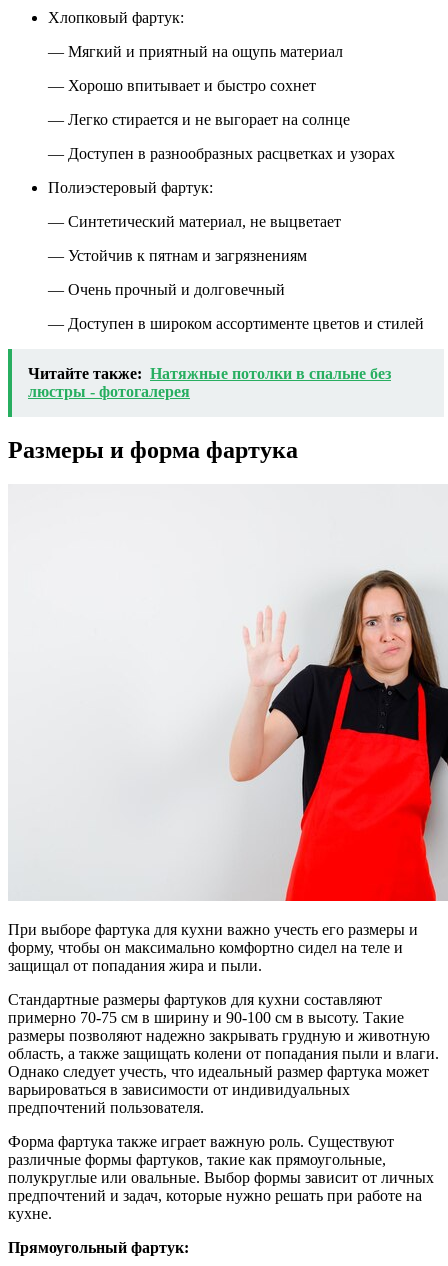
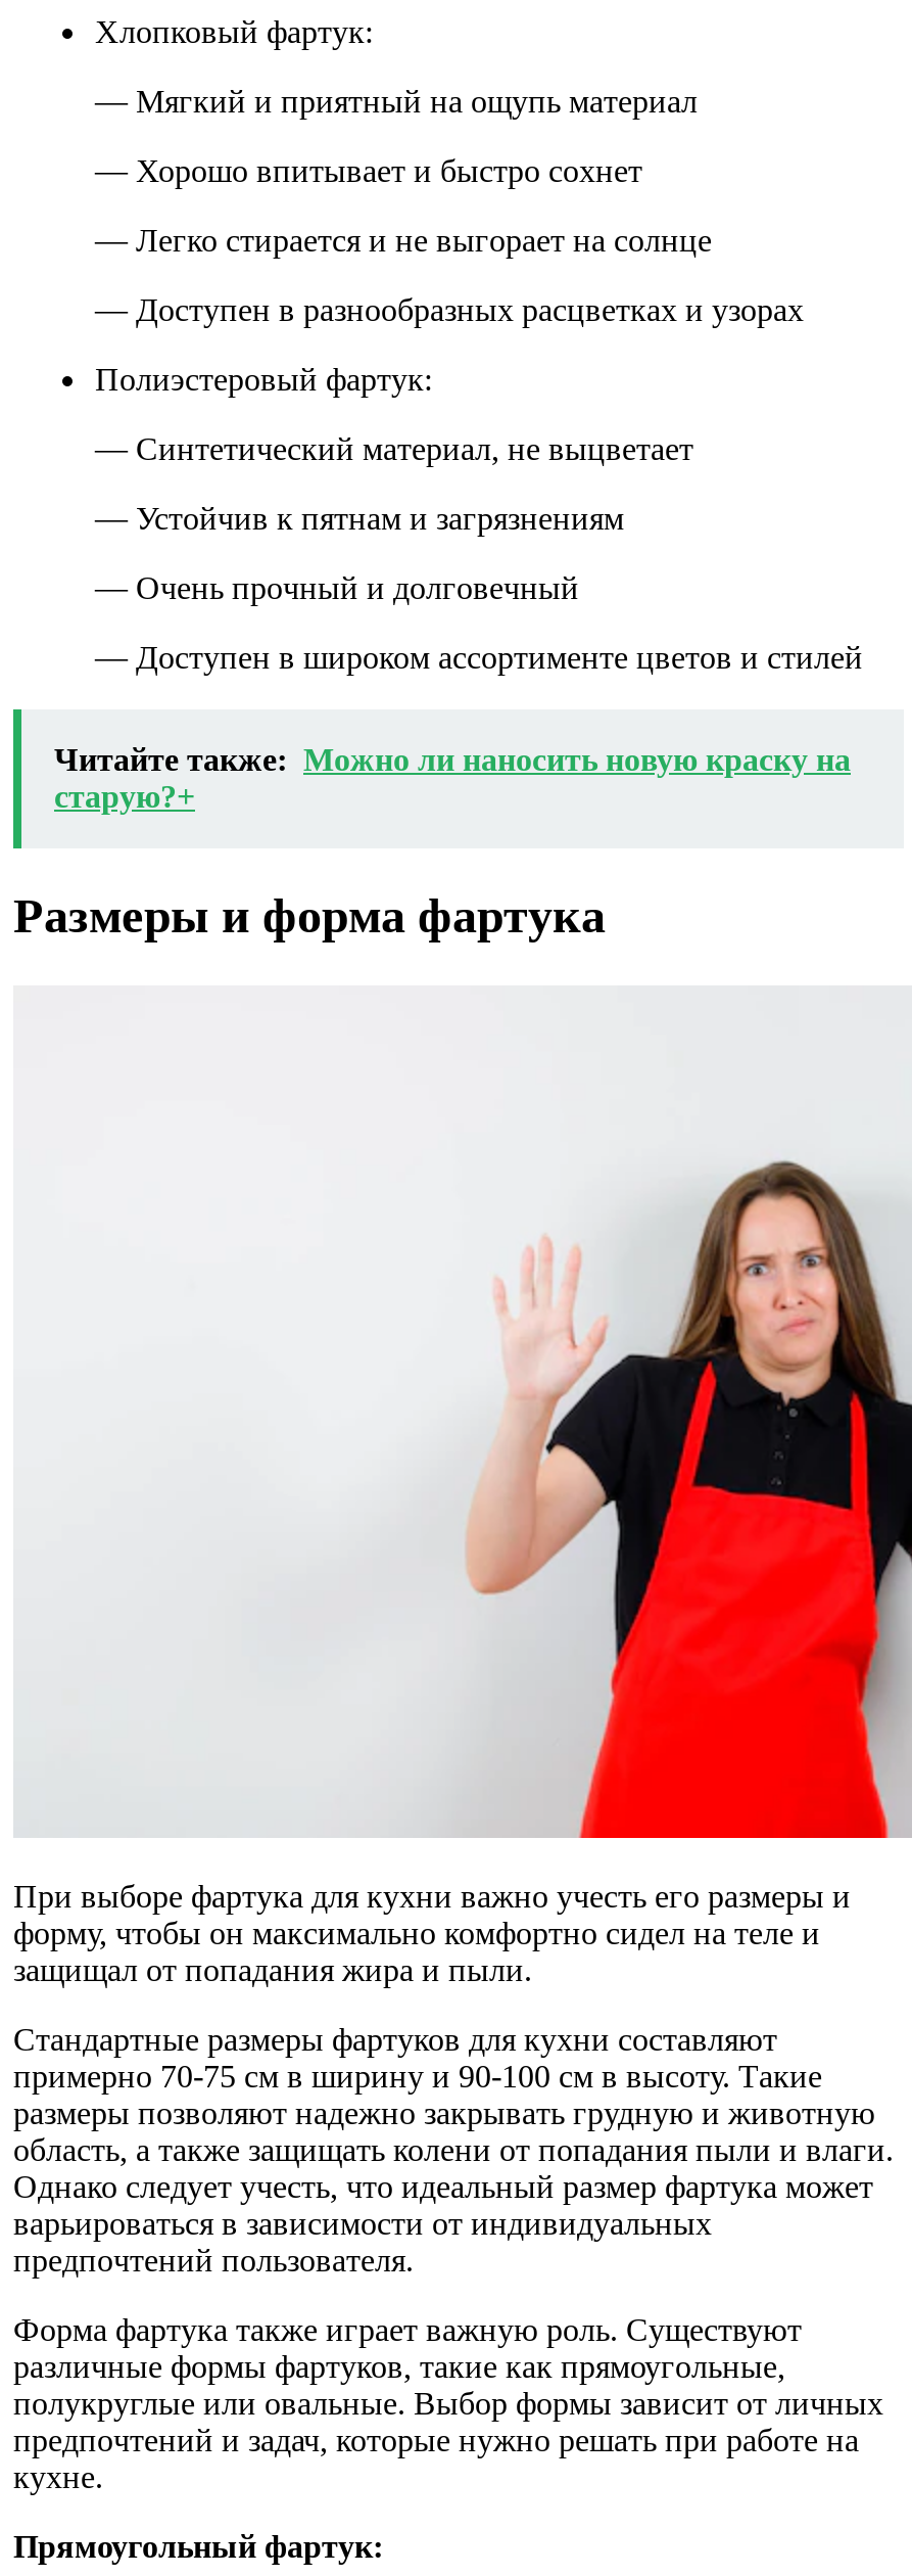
- Читайте также: Натяжные потолки в спальне без
- люстры - фотогалерея
+ Читайте также: Можно ли наносить новую краску на
+ старую?+
